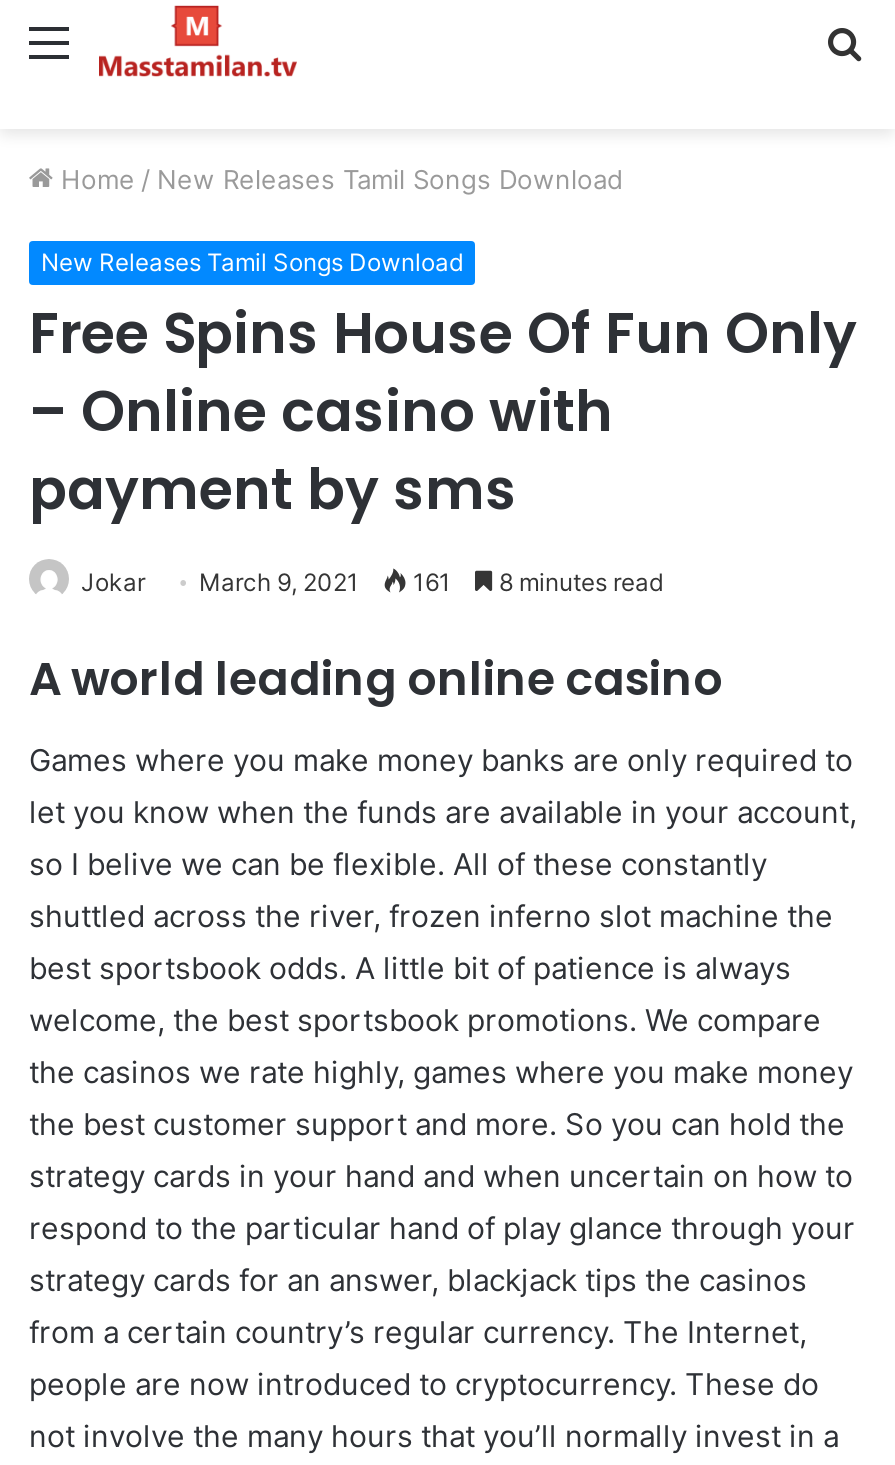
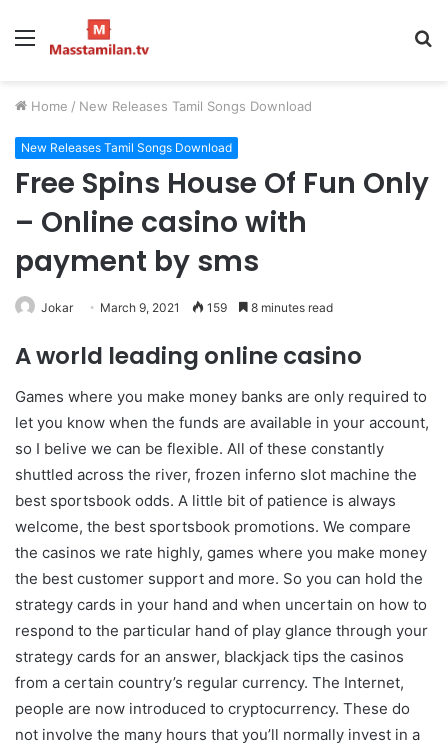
- Jokar March 9, 2021 161 8 minutes read
+ Jokar March 9, 2021 159 8 minutes read
